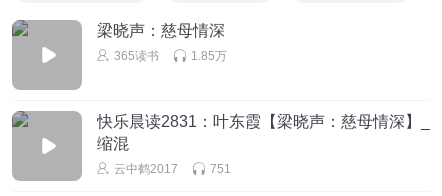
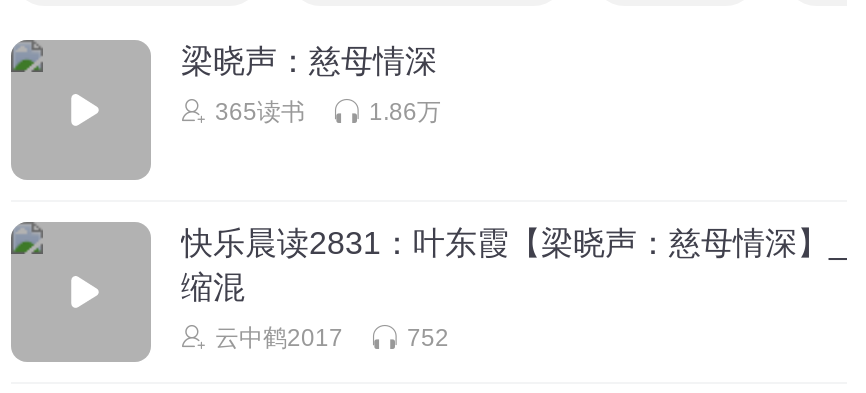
- 1.85万
+ 1.86万

- 751
+ 752
